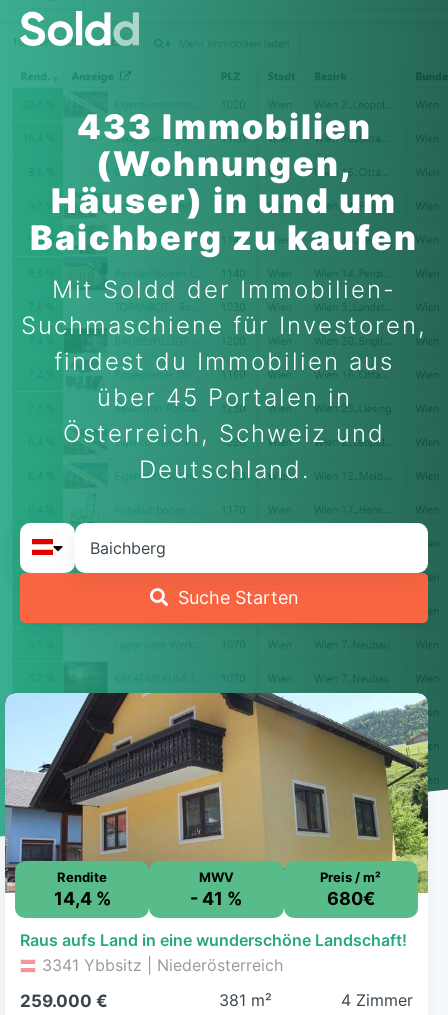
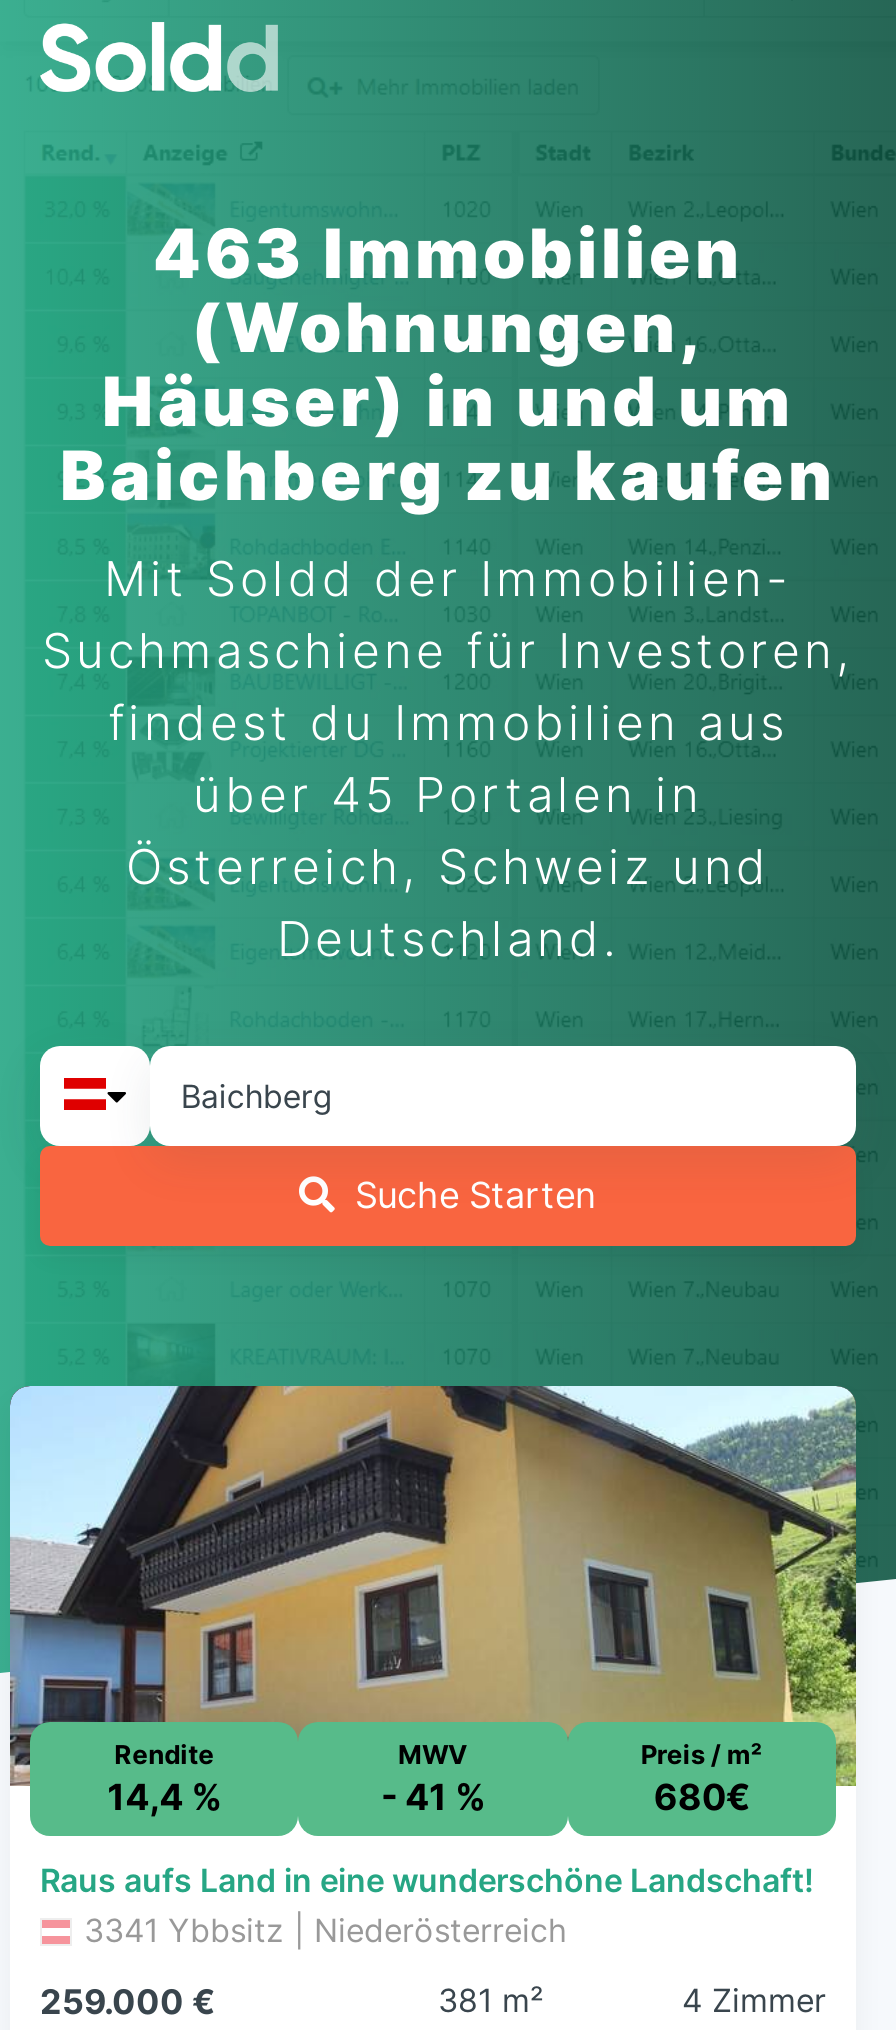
- 433 Immobilien
+ 463 Immobilien
